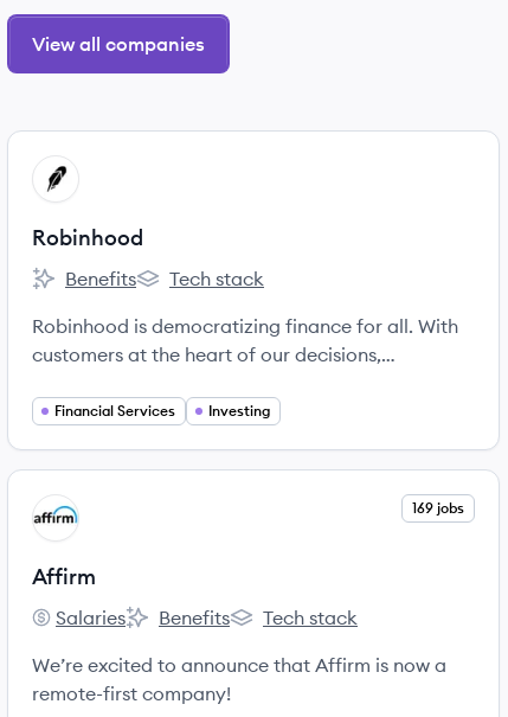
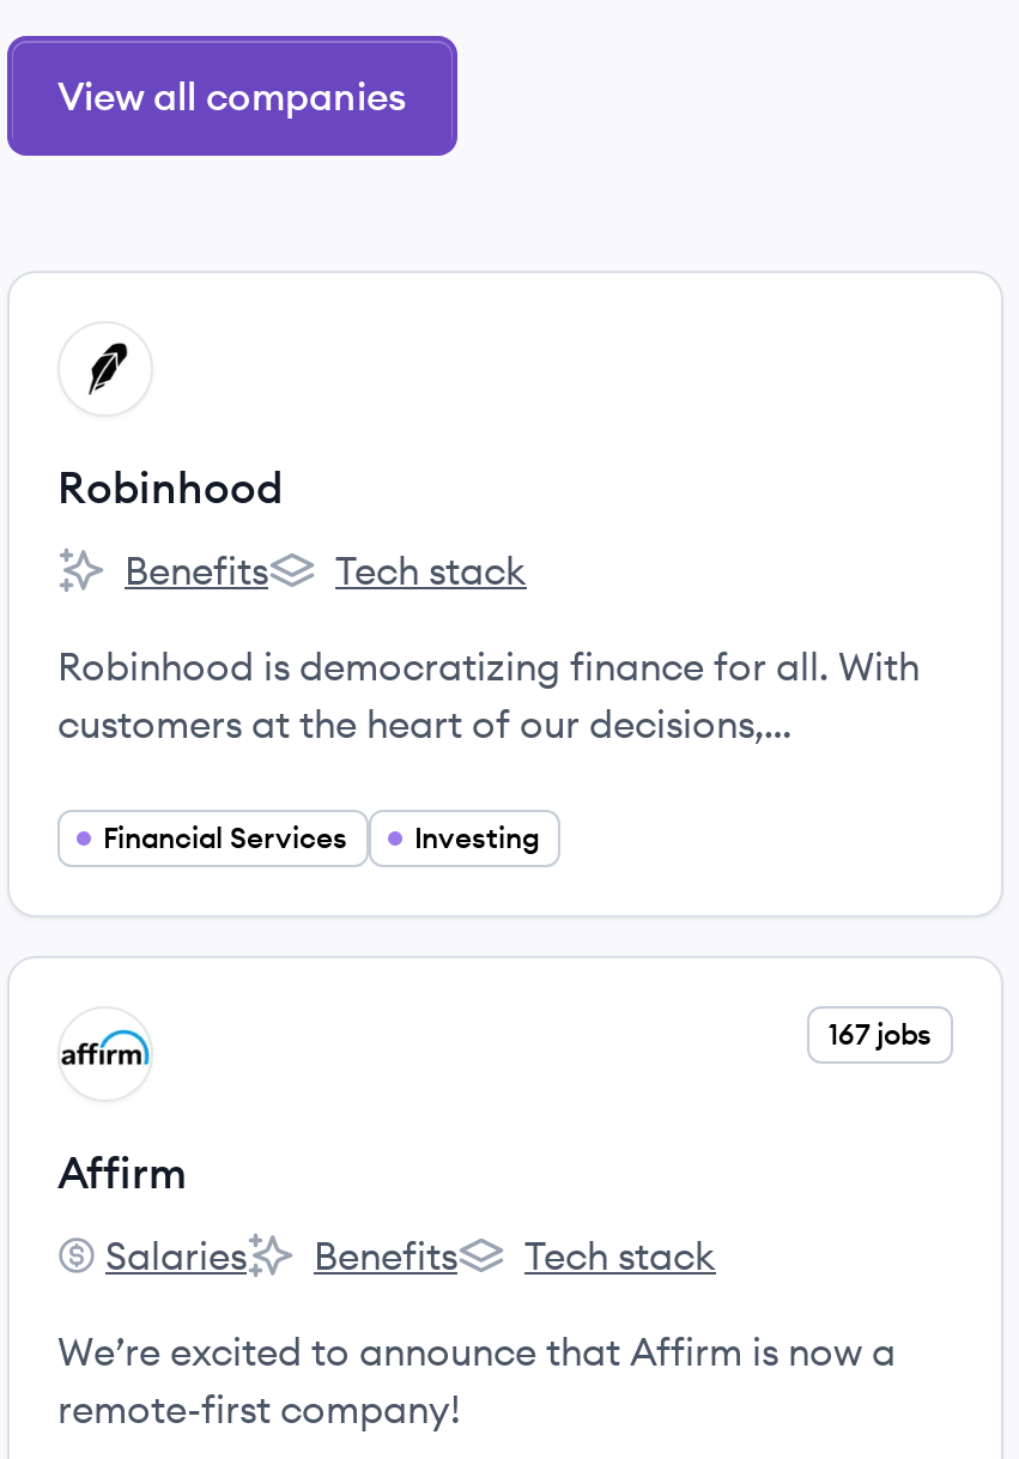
- 169 jobs
+ 167 jobs
